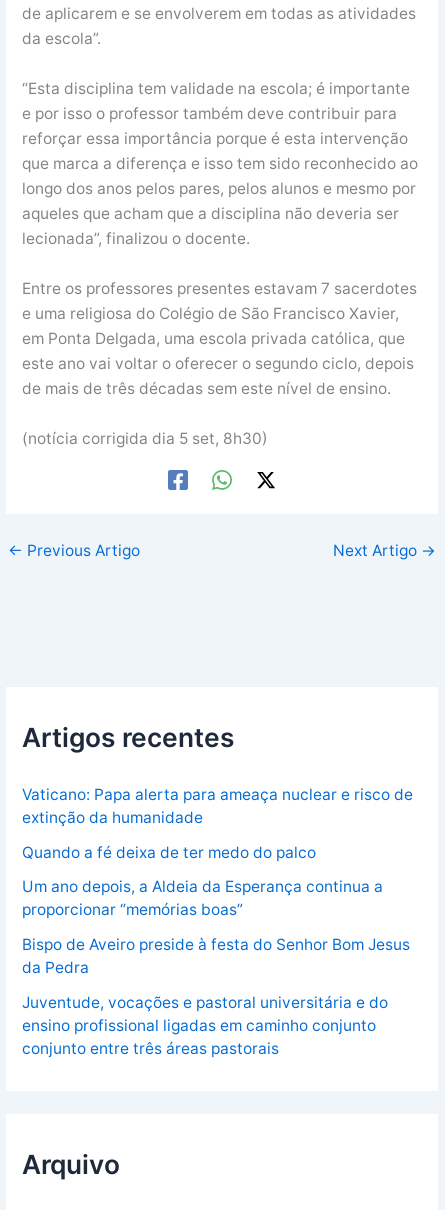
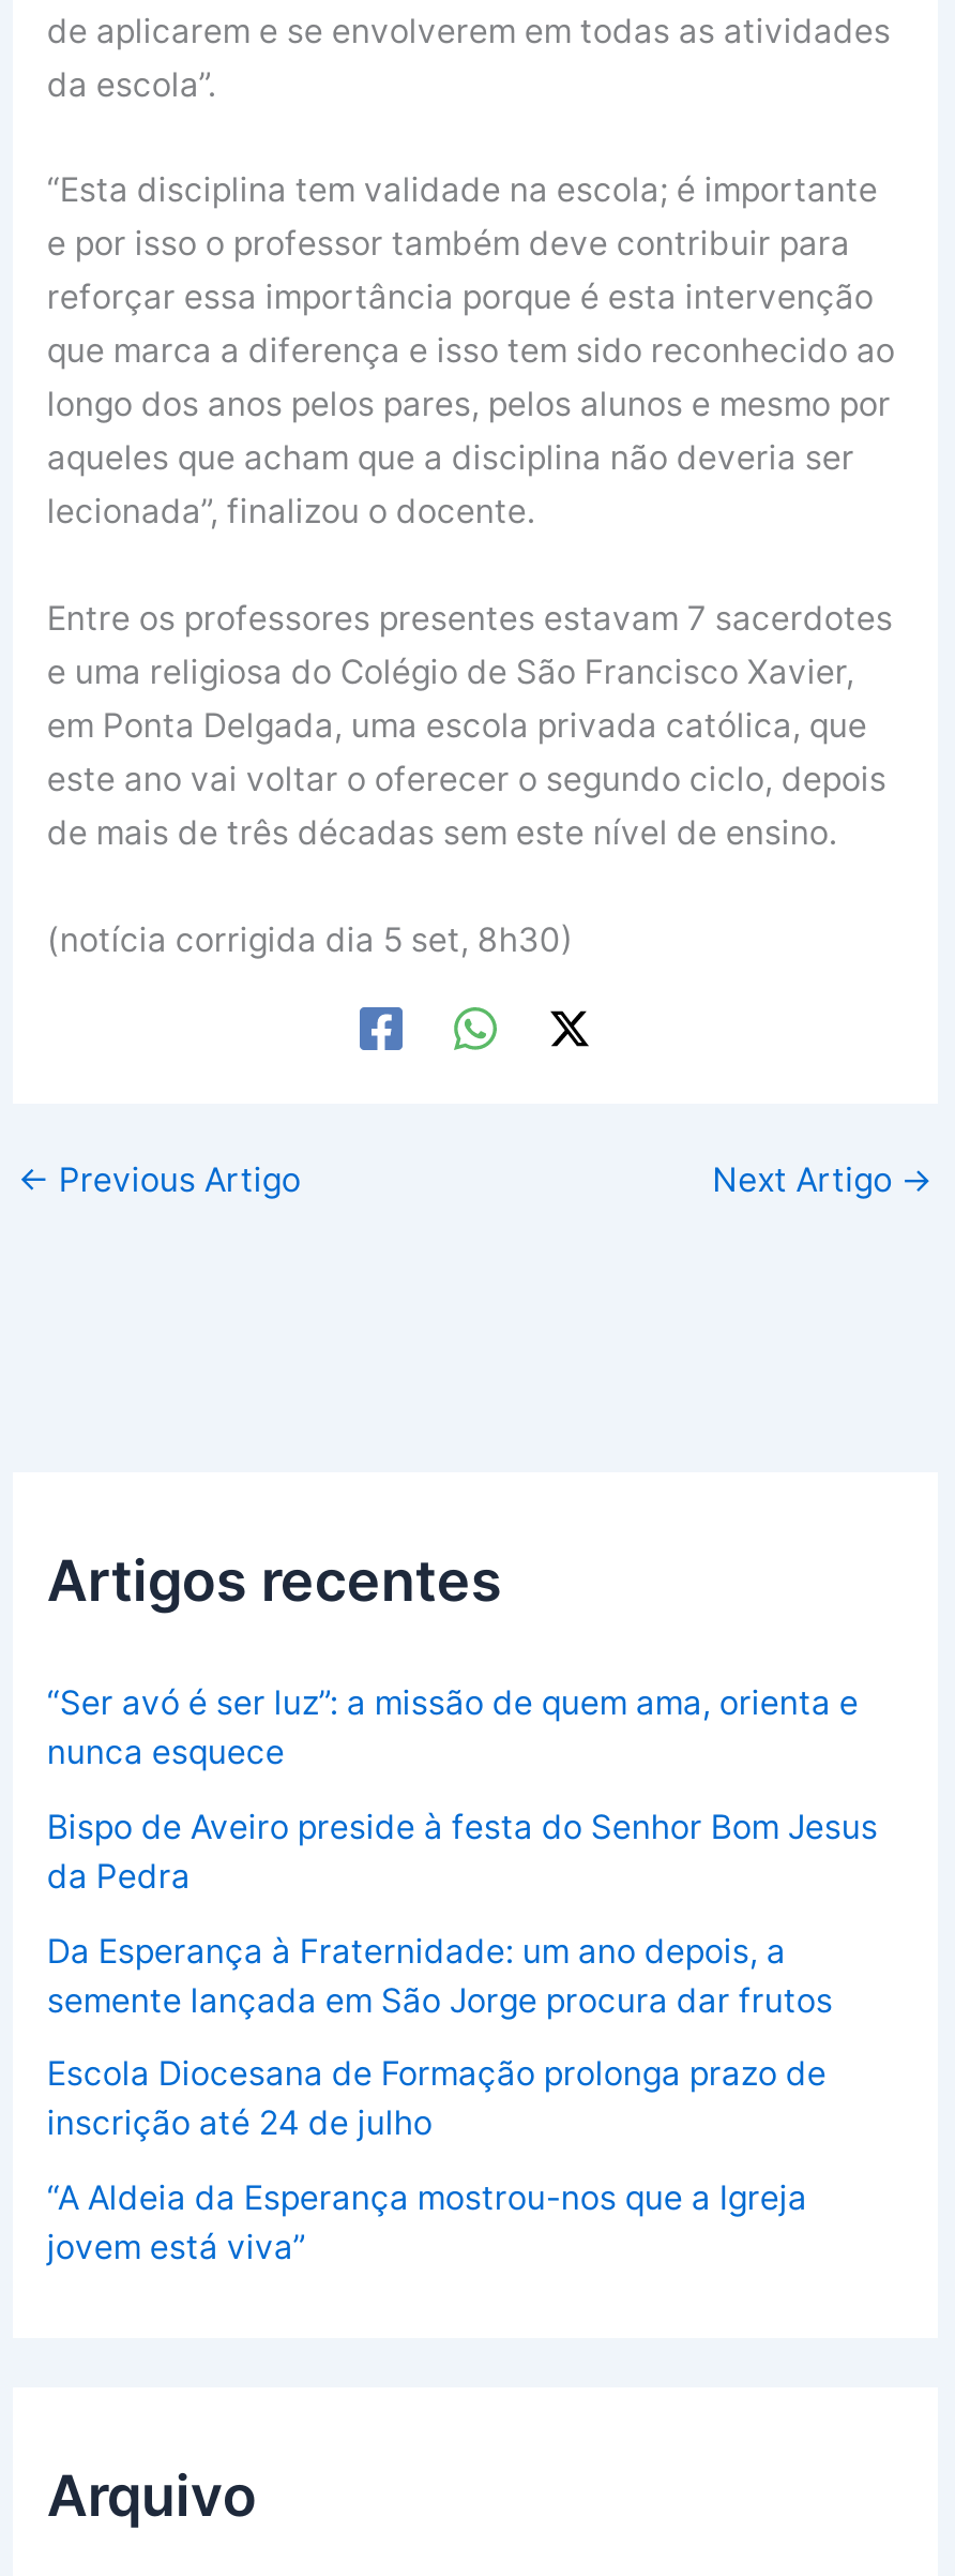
- Vaticano: Papa alerta para ameaça nuclear e risco de
- extinção da humanidade
- Quando a fé deixa de ter medo do palco
- Um ano depois, a Aldeia da Esperança continua a
- proporcionar “memórias boas”
+ “Ser avó é ser luz”: a missão de quem ama, orienta e
+ nunca esquece

moved up: Bispo de Aveiro preside à festa do Senhor Bom Jesus | da Pedra

- Juventude, vocações e pastoral universitária e do
- ensino profissional ligadas em caminho conjunto
- conjunto entre três áreas pastorais
+ Da Esperança à Fraternidade: um ano depois, a
+ semente lançada em São Jorge procura dar frutos
+ Escola Diocesana de Formação prolonga prazo de
+ inscrição até 24 de julho
+ “A Aldeia da Esperança mostrou-nos que a Igreja
+ jovem está viva”
